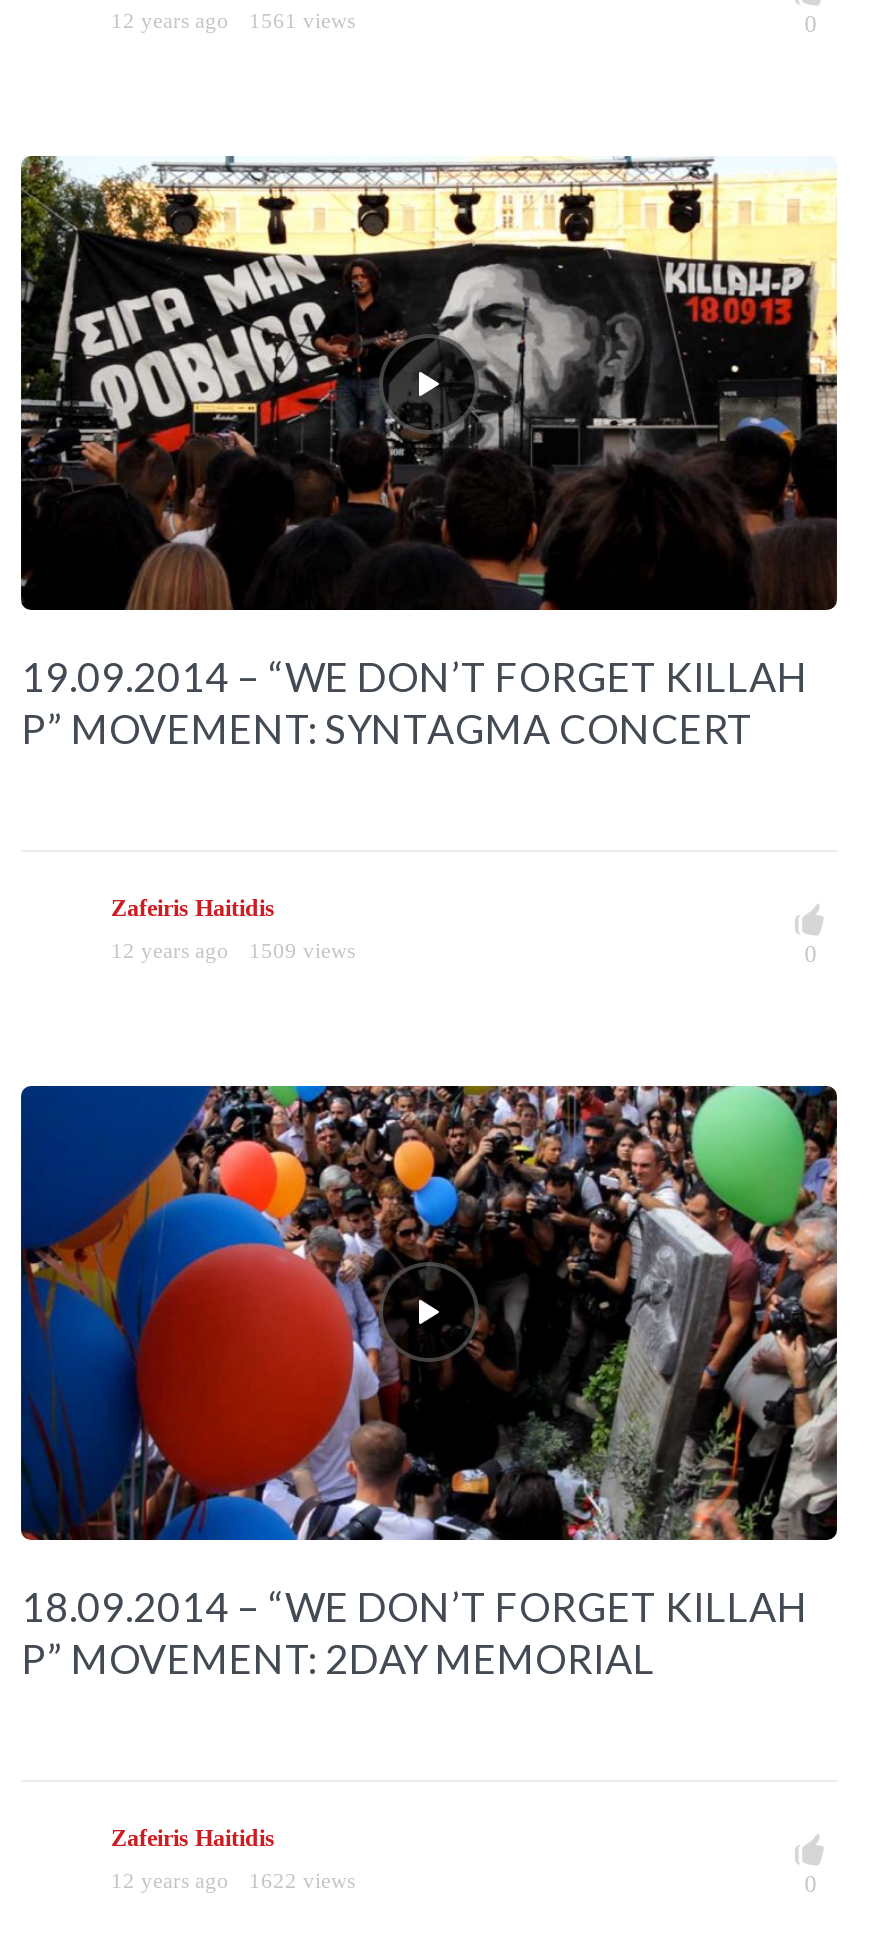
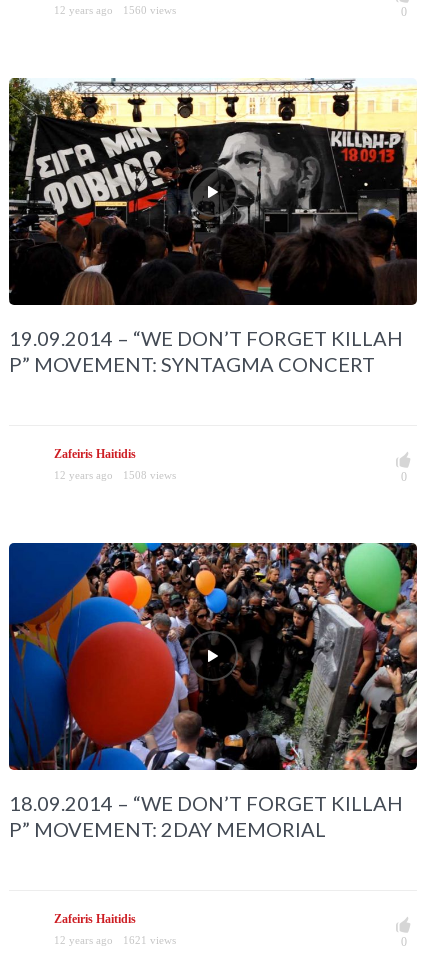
- 12 years ago 1561 views
+ 12 years ago 1560 views

- 12 years ago 1509 views
+ 12 years ago 1508 views

- 12 years ago 1622 views
+ 12 years ago 1621 views
